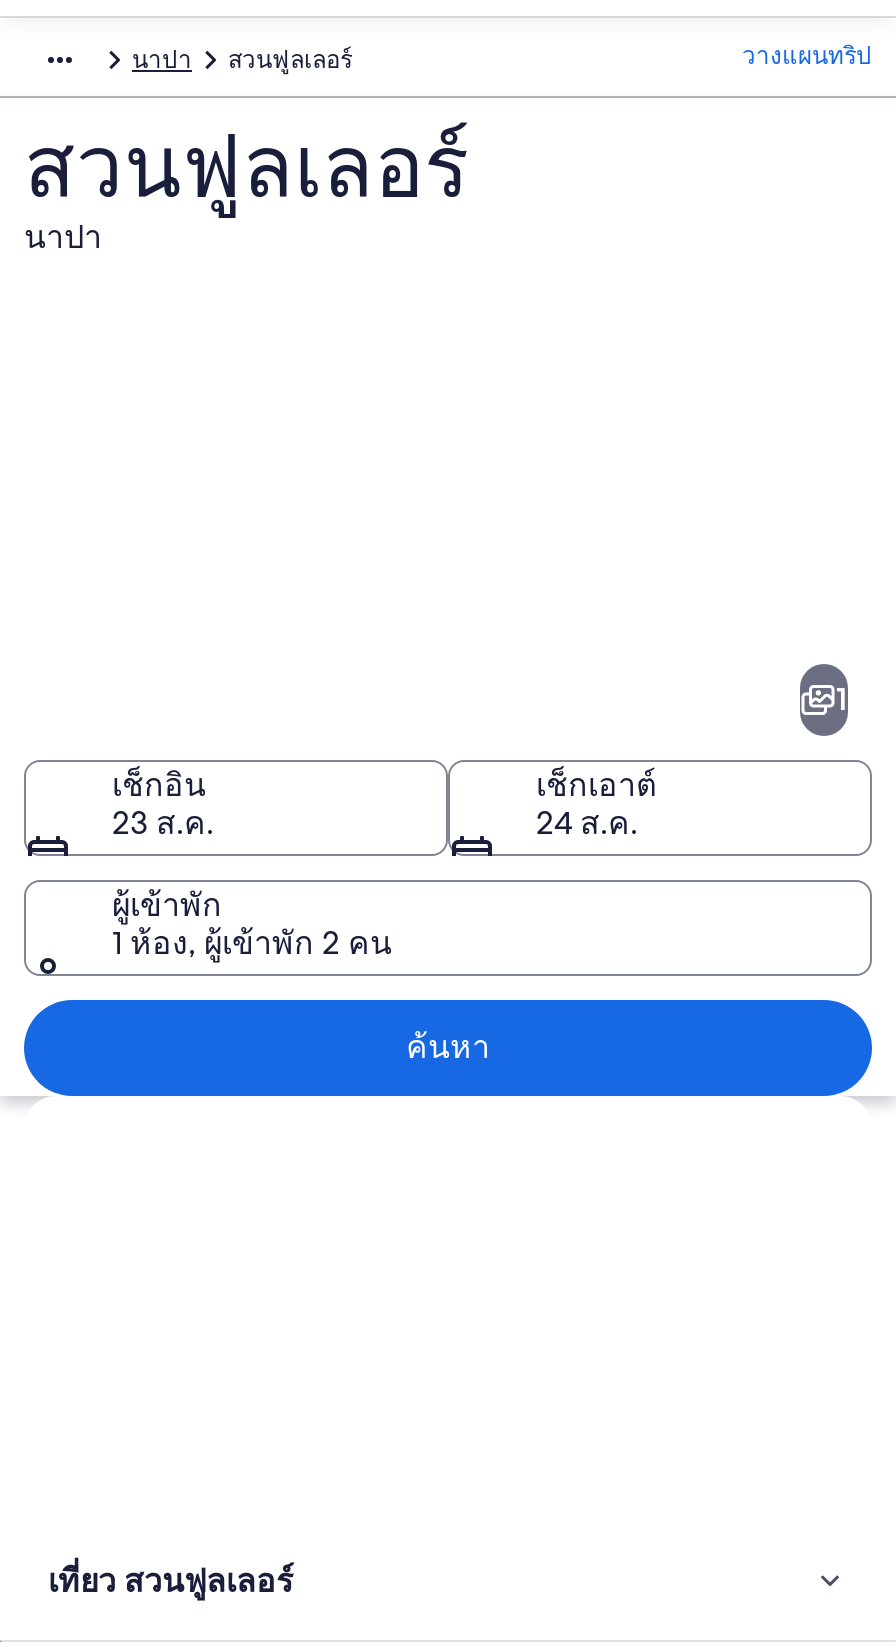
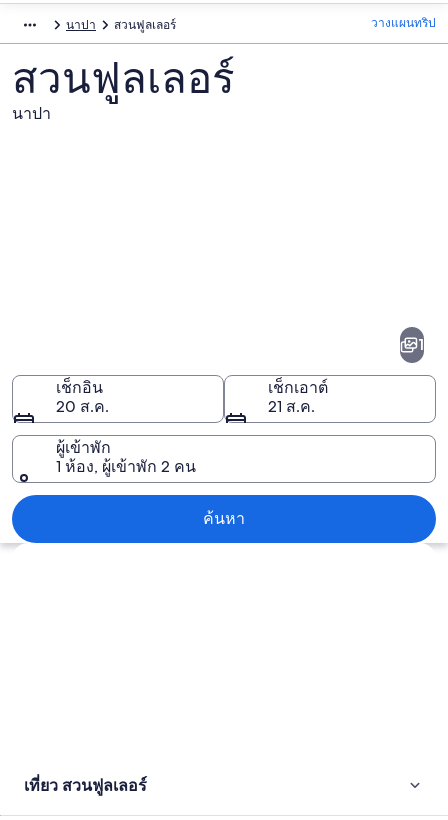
- 23 ส.ค.
+ 20 ส.ค.

- 24 ส.ค.
+ 21 ส.ค.
